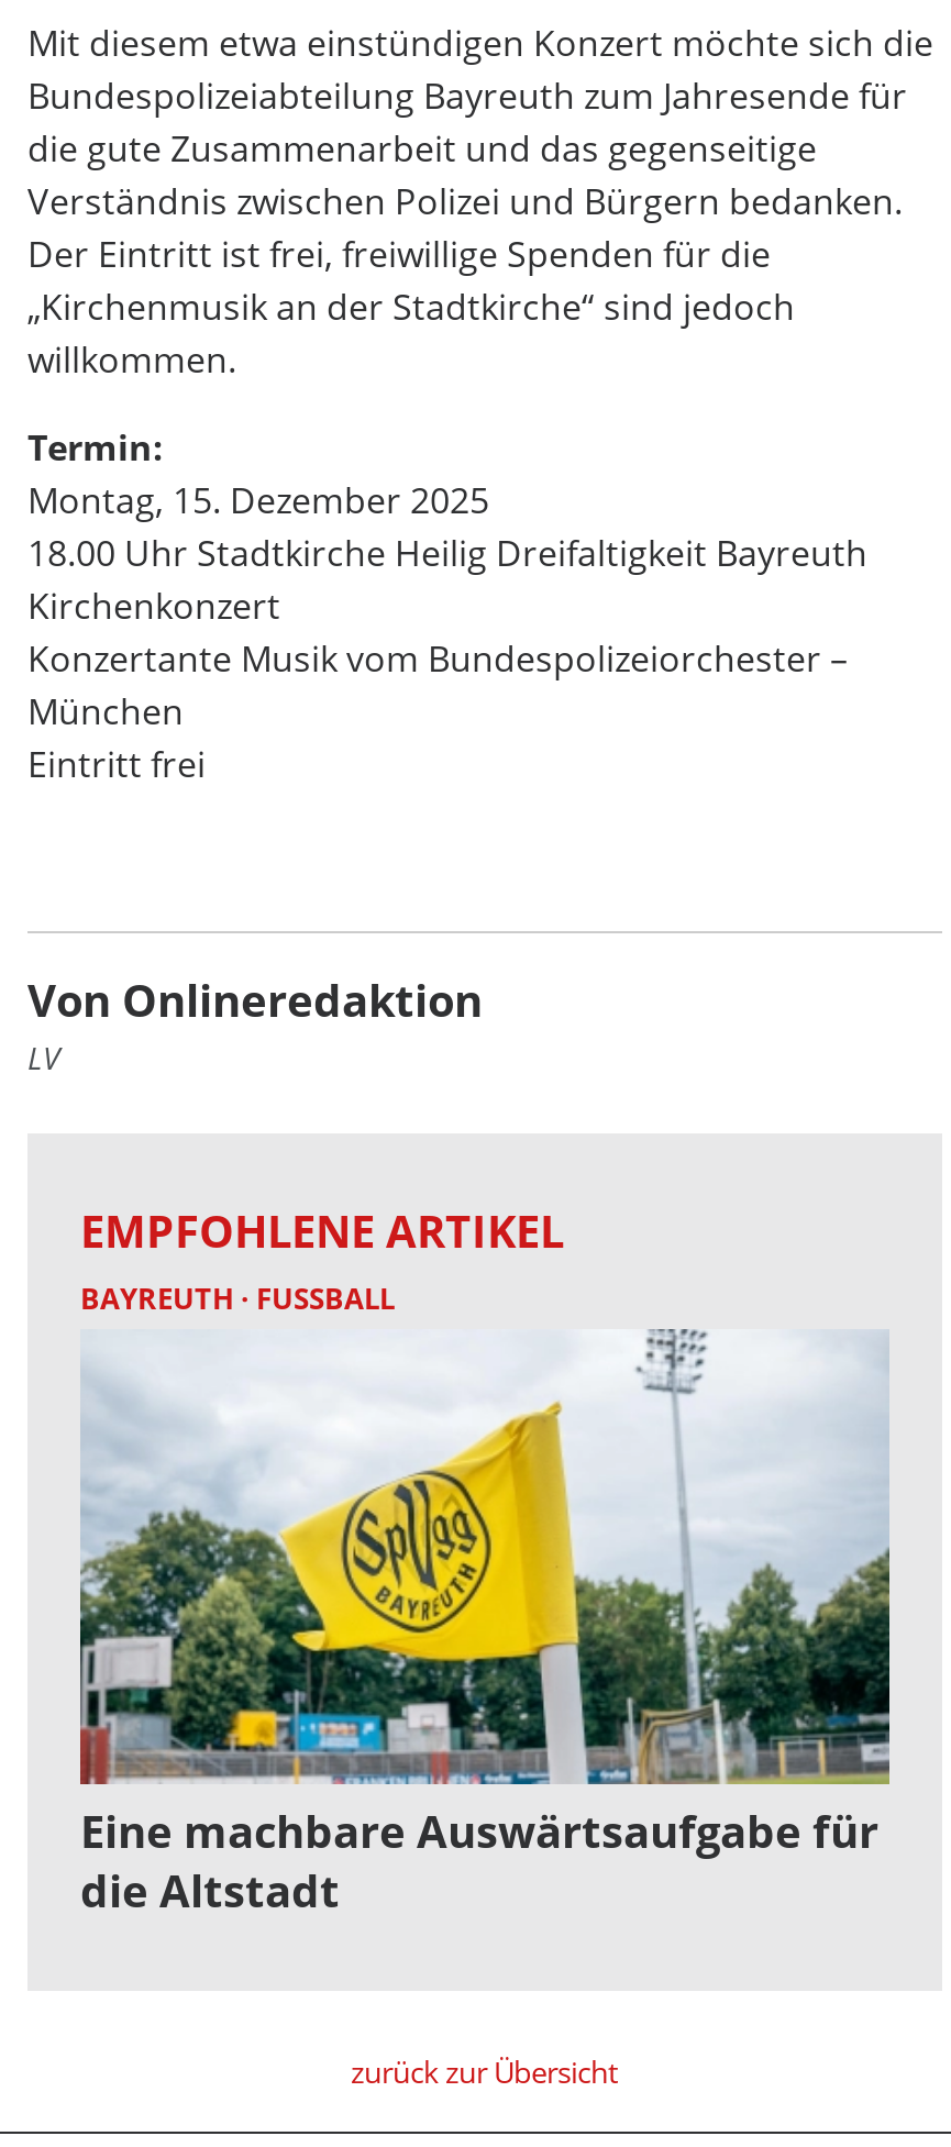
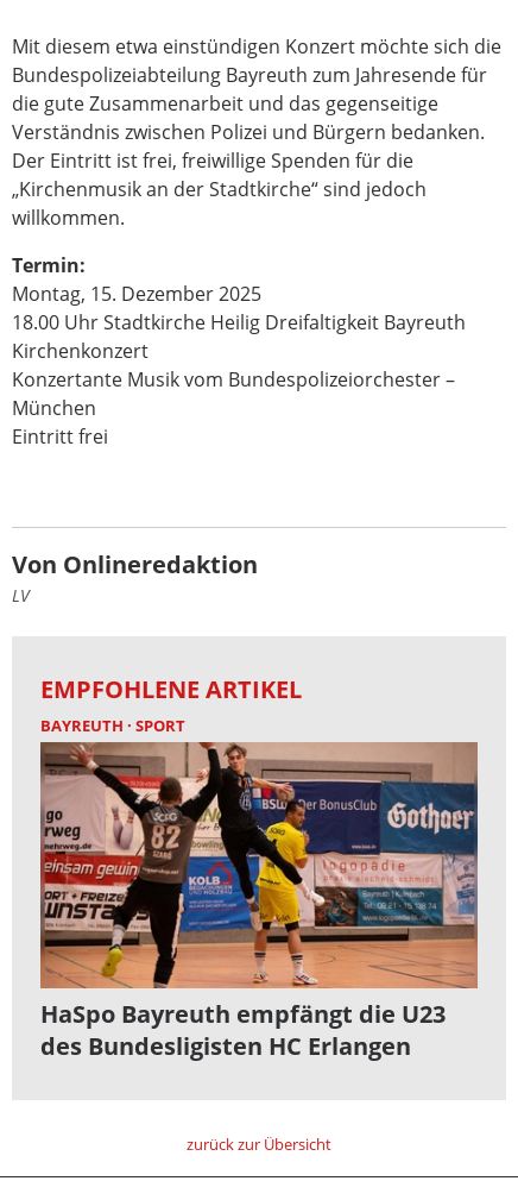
- BAYREUTH FUSSBALL
+ BAYREUTH SPORT

- [image]
- Eine machbare Auswärtsaufgabe für
- die Altstadt
+ [image]
+ HaSpo Bayreuth empfängt die U23
+ des Bundesligisten HC Erlangen
